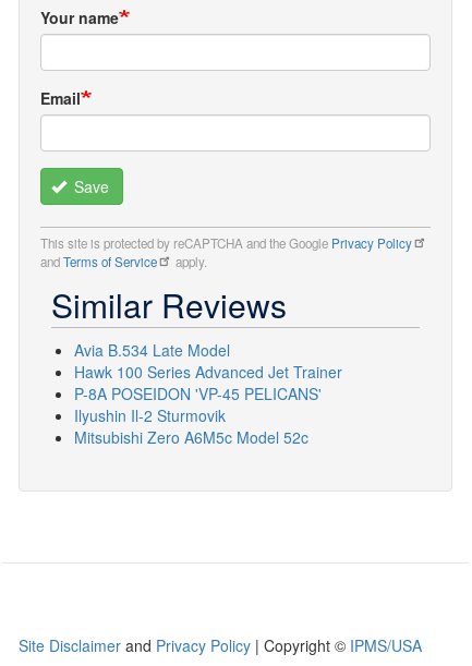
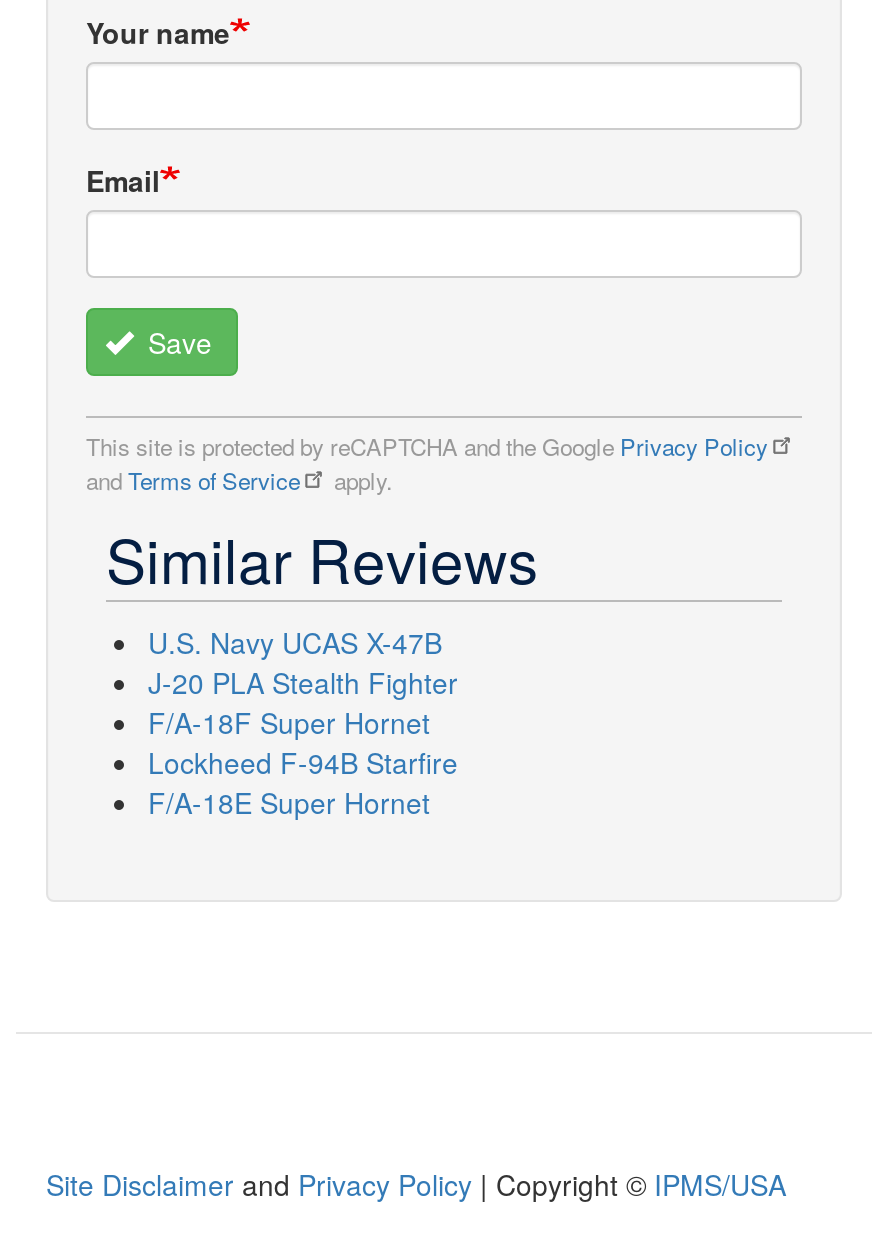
- Avia B.534 Late Model
- Hawk 100 Series Advanced Jet Trainer
- P-8A POSEIDON 'VP-45 PELICANS'
- Ilyushin Il-2 Sturmovik
- Mitsubishi Zero A6M5c Model 52c
+ U.S. Navy UCAS X-47B
+ J-20 PLA Stealth Fighter
+ F/A-18F Super Hornet
+ Lockheed F-94B Starfire
+ F/A-18E Super Hornet
